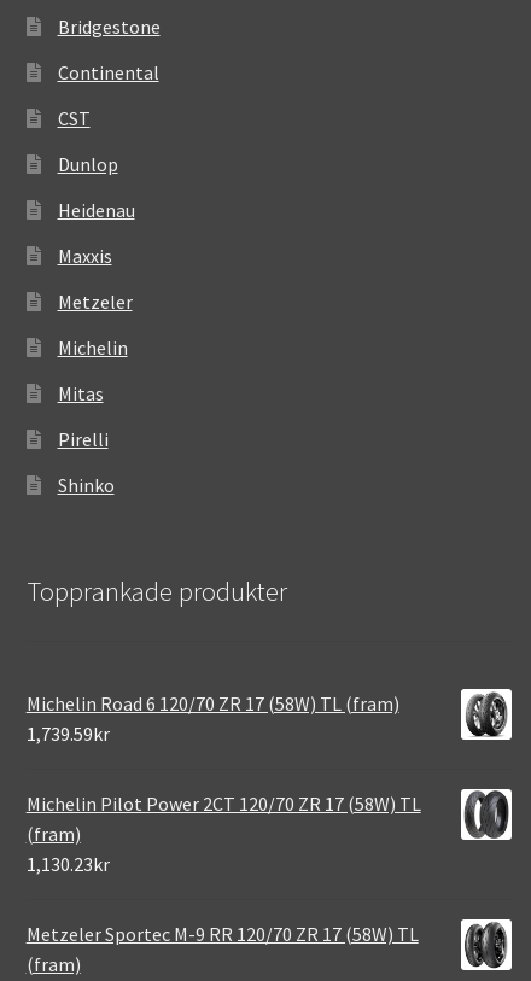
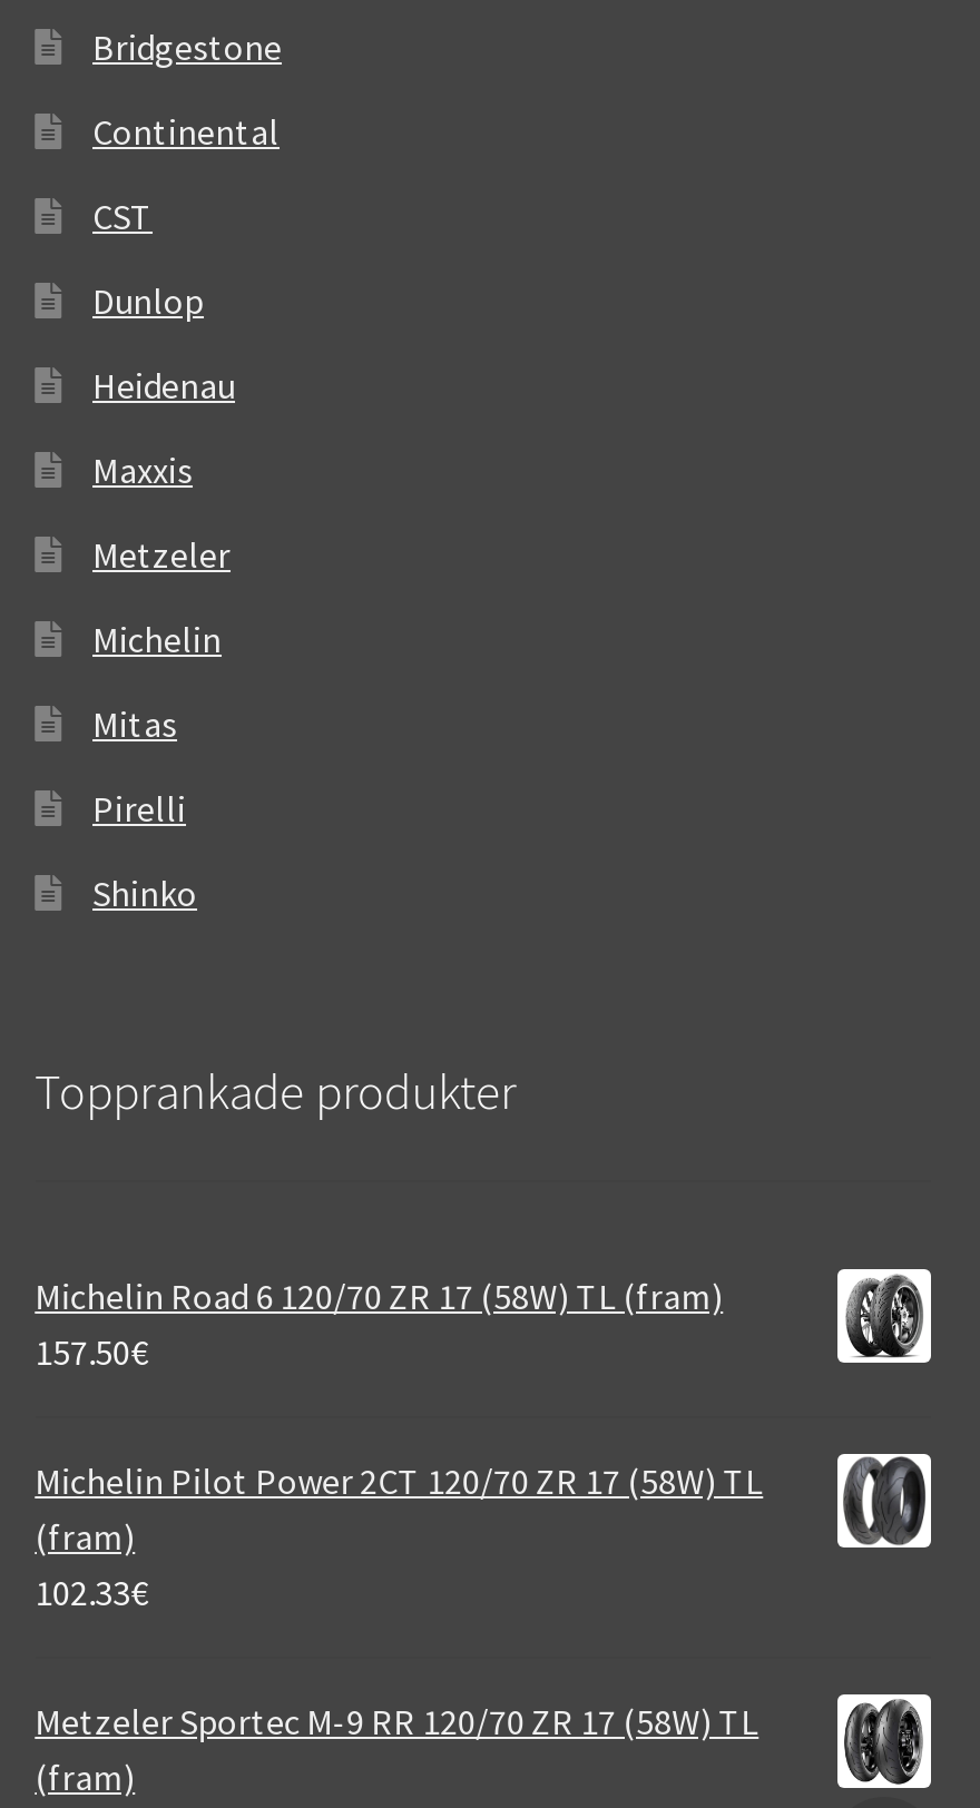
- 1,739.59kr
+ 157.50€

- 1,130.23kr
+ 102.33€
